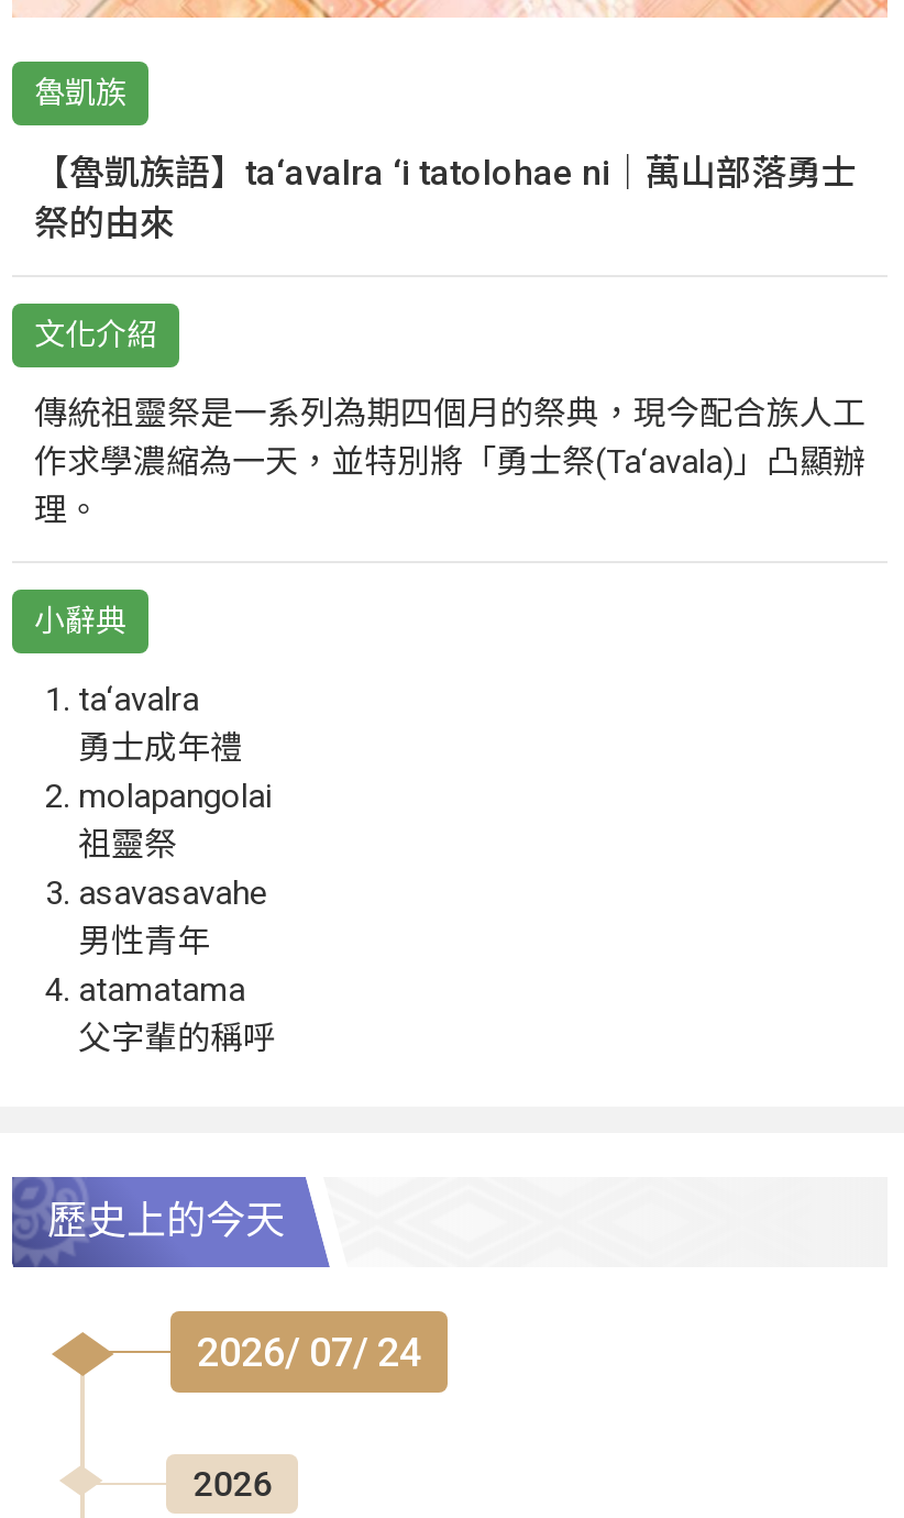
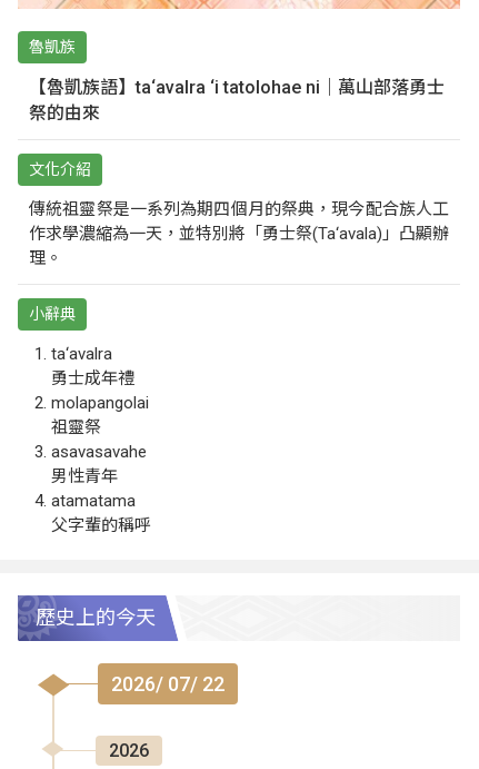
- 2026/ 07/ 24
+ 2026/ 07/ 22
